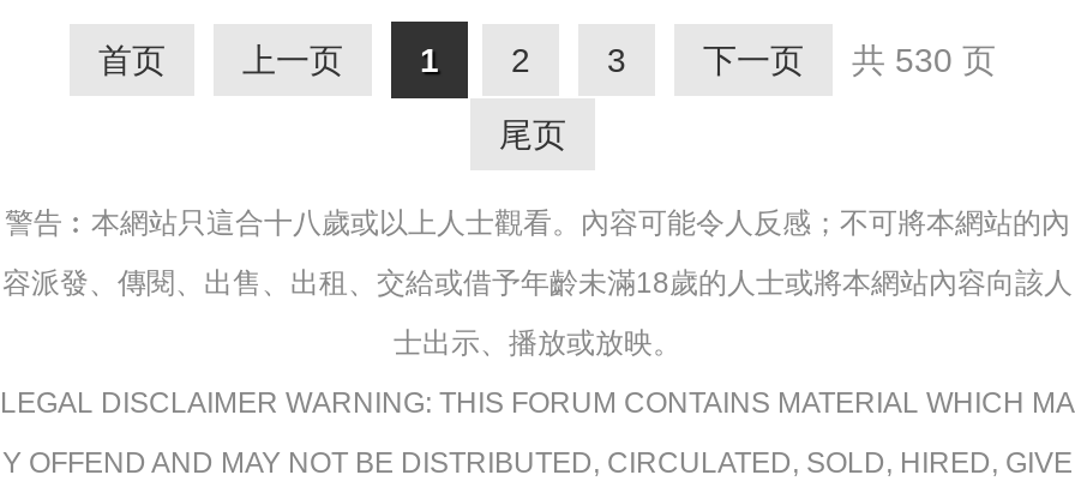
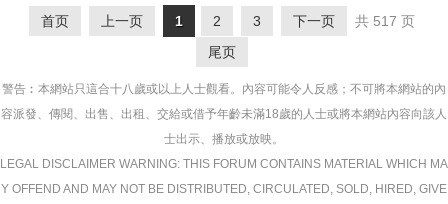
- 首页 上一页 1 2 3 下一页 共 530 页
+ 首页 上一页 1 2 3 下一页 共 517 页
